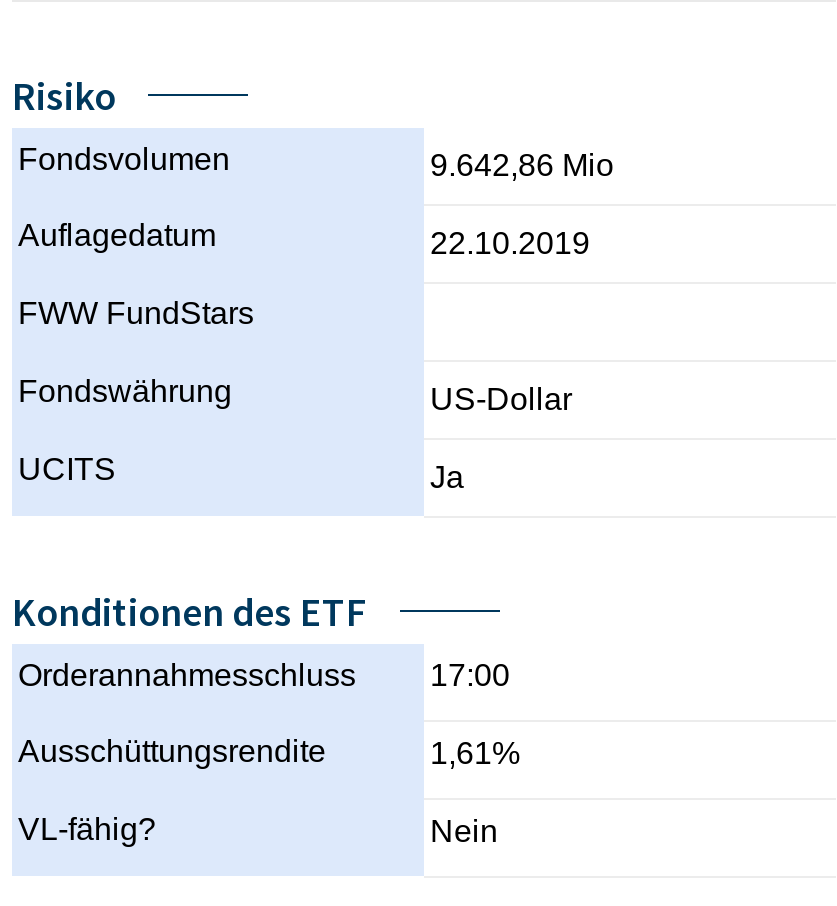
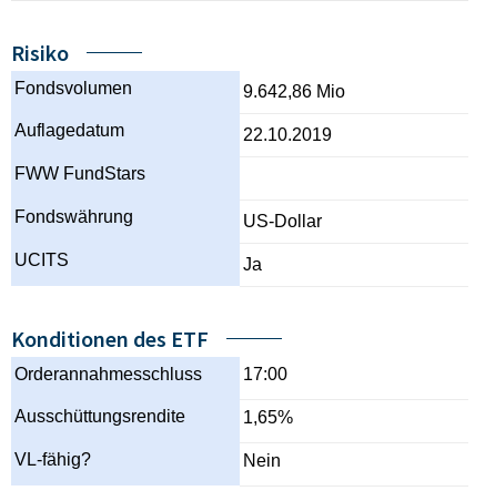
- 1,61%
+ 1,65%
